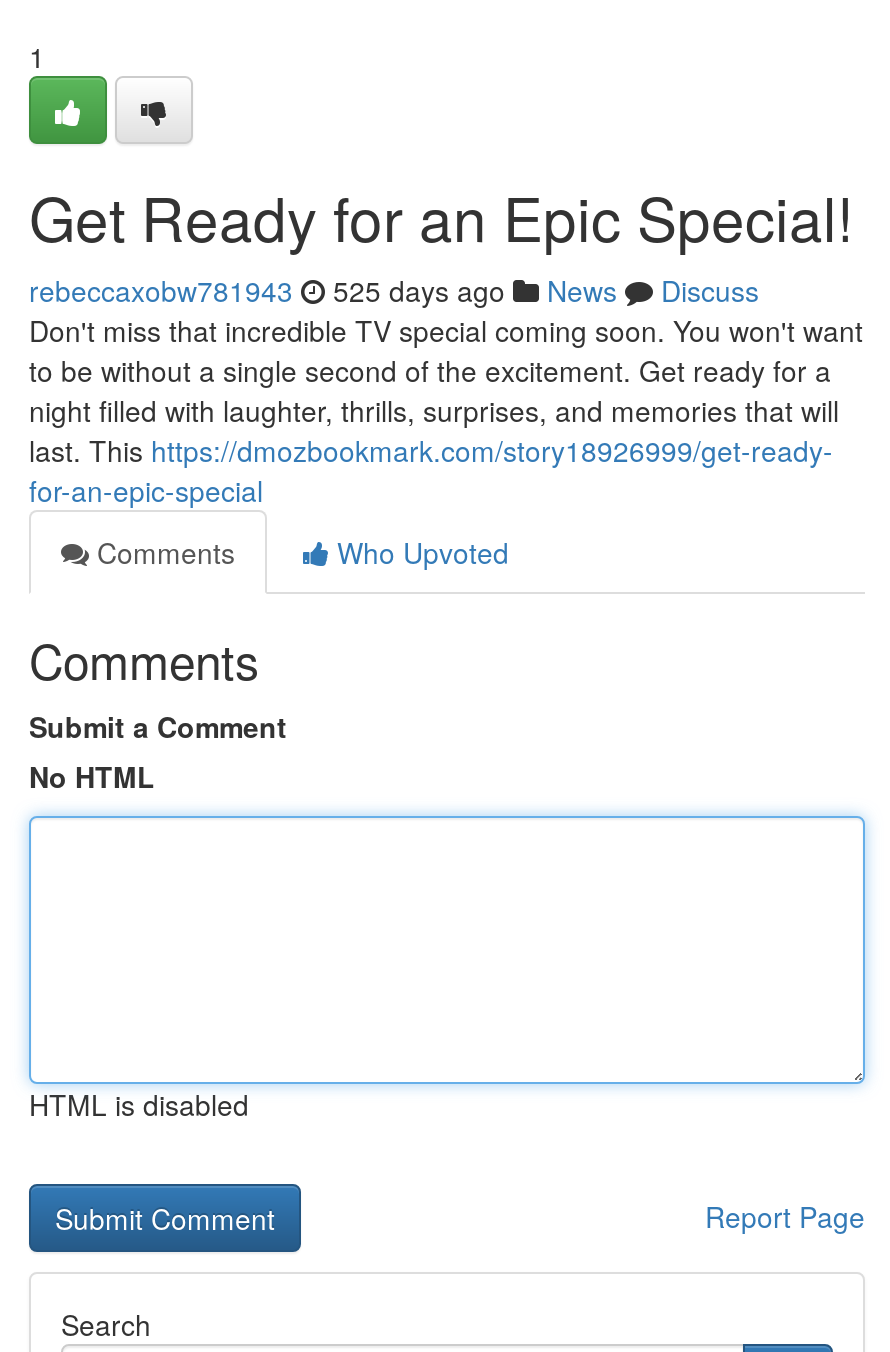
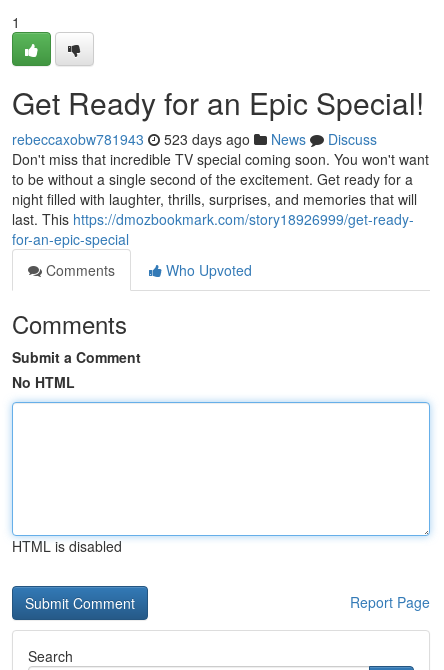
- rebeccaxobw781943 525 days ago News Discuss
+ rebeccaxobw781943 523 days ago News Discuss
